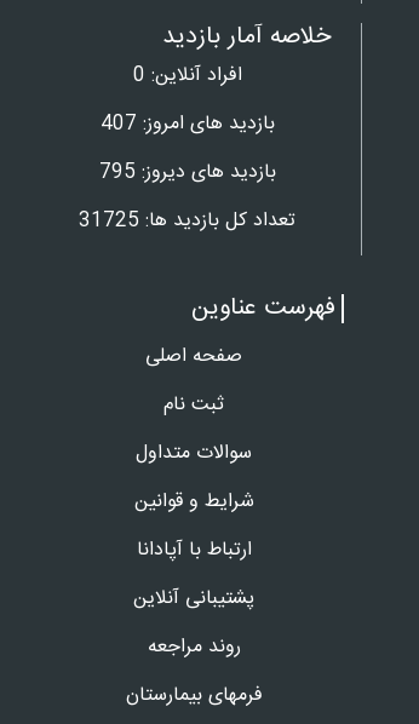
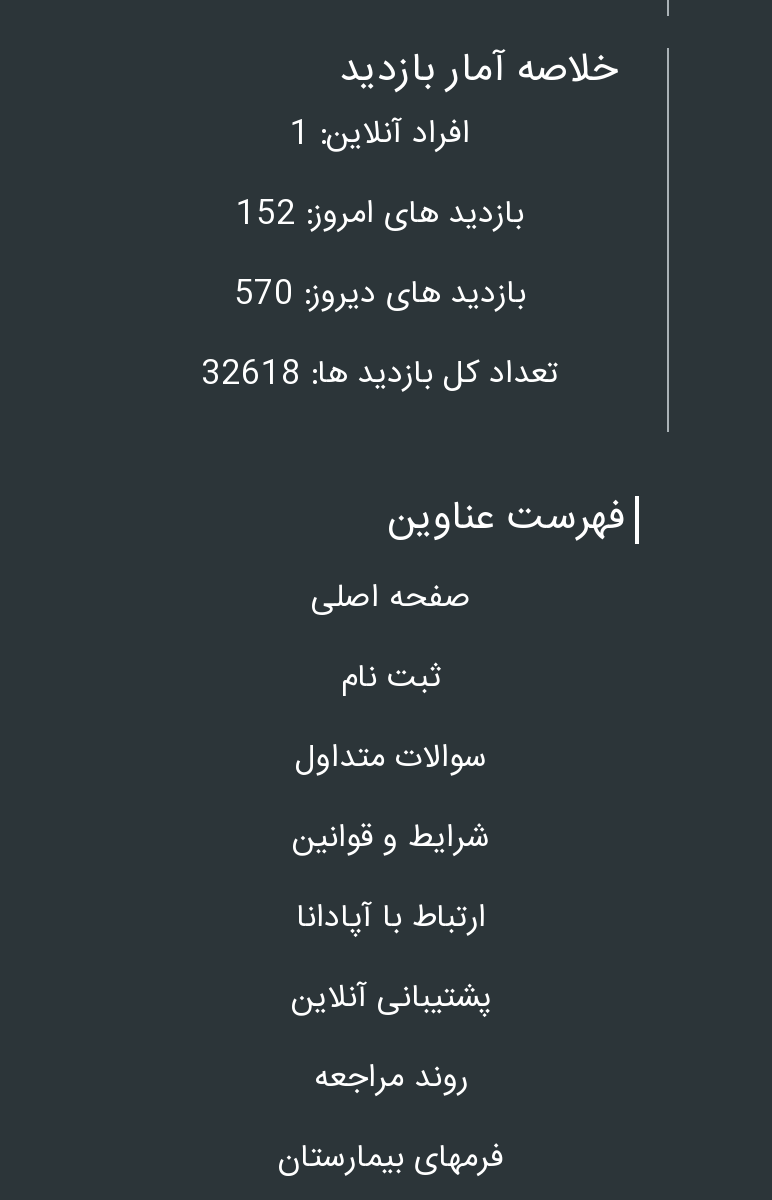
- افراد آنلاین: 0
+ افراد آنلاین: 1

- بازدید های امروز: 407
+ بازدید های امروز: 152

- بازدید های دیروز: 795
+ بازدید های دیروز: 570

- تعداد کل بازدید ها: 31725
+ تعداد کل بازدید ها: 32618
